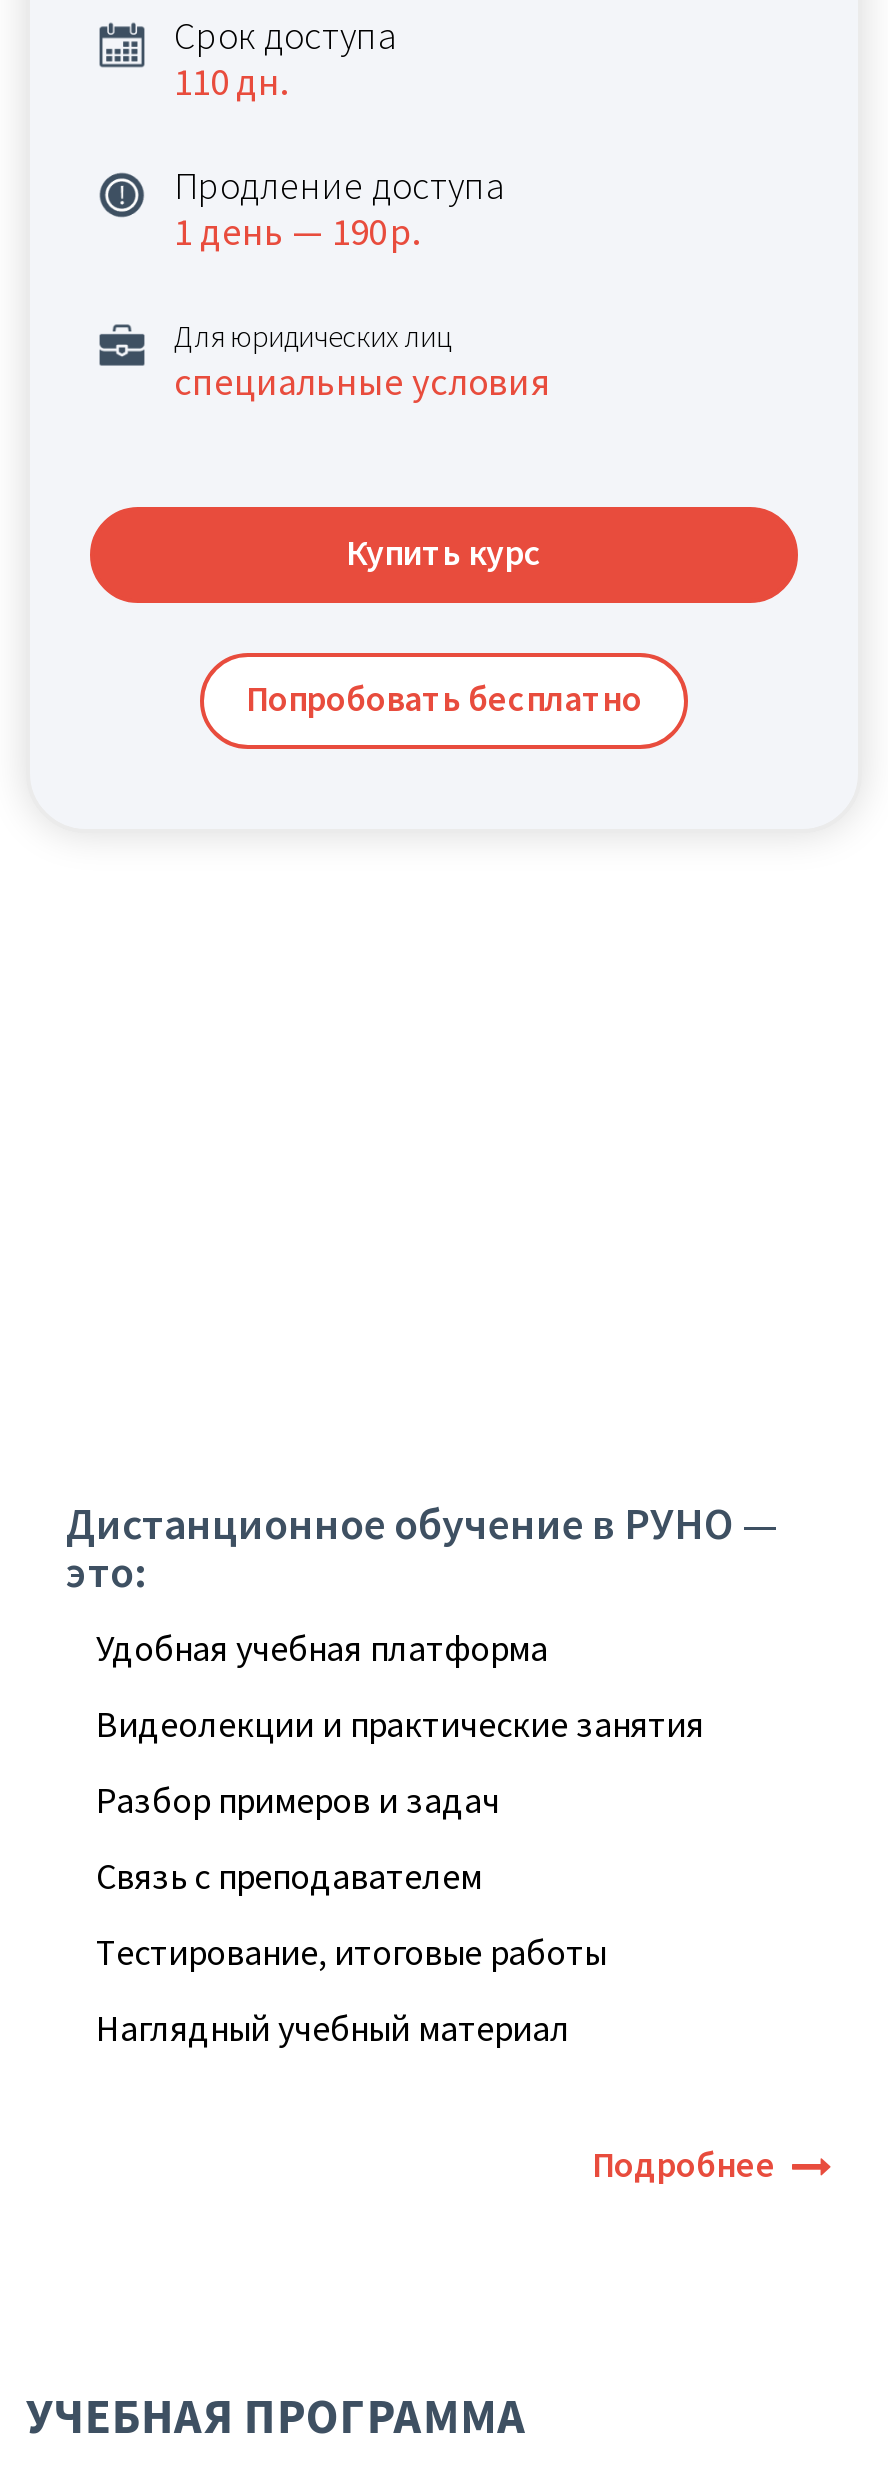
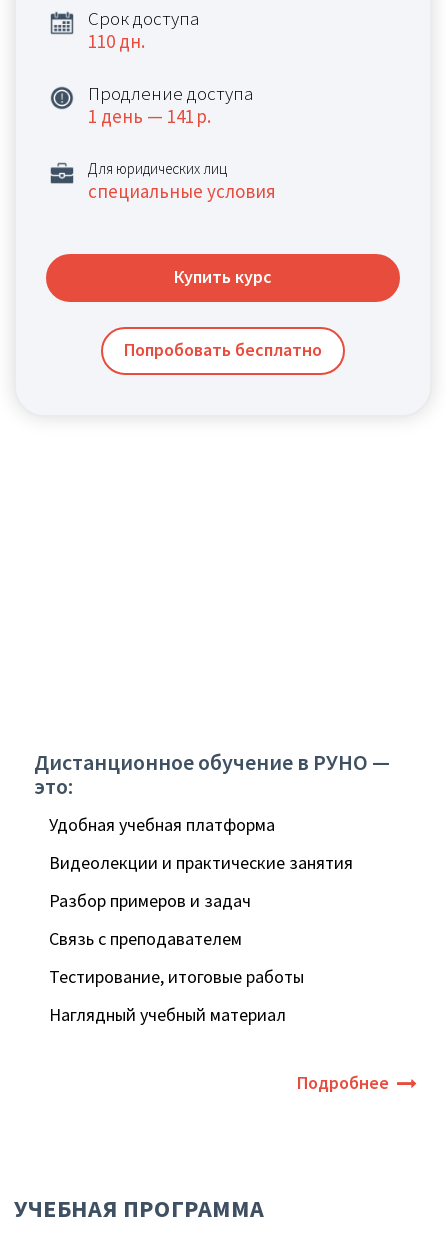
- 1 день — 190 р.
+ 1 день — 141 р.
